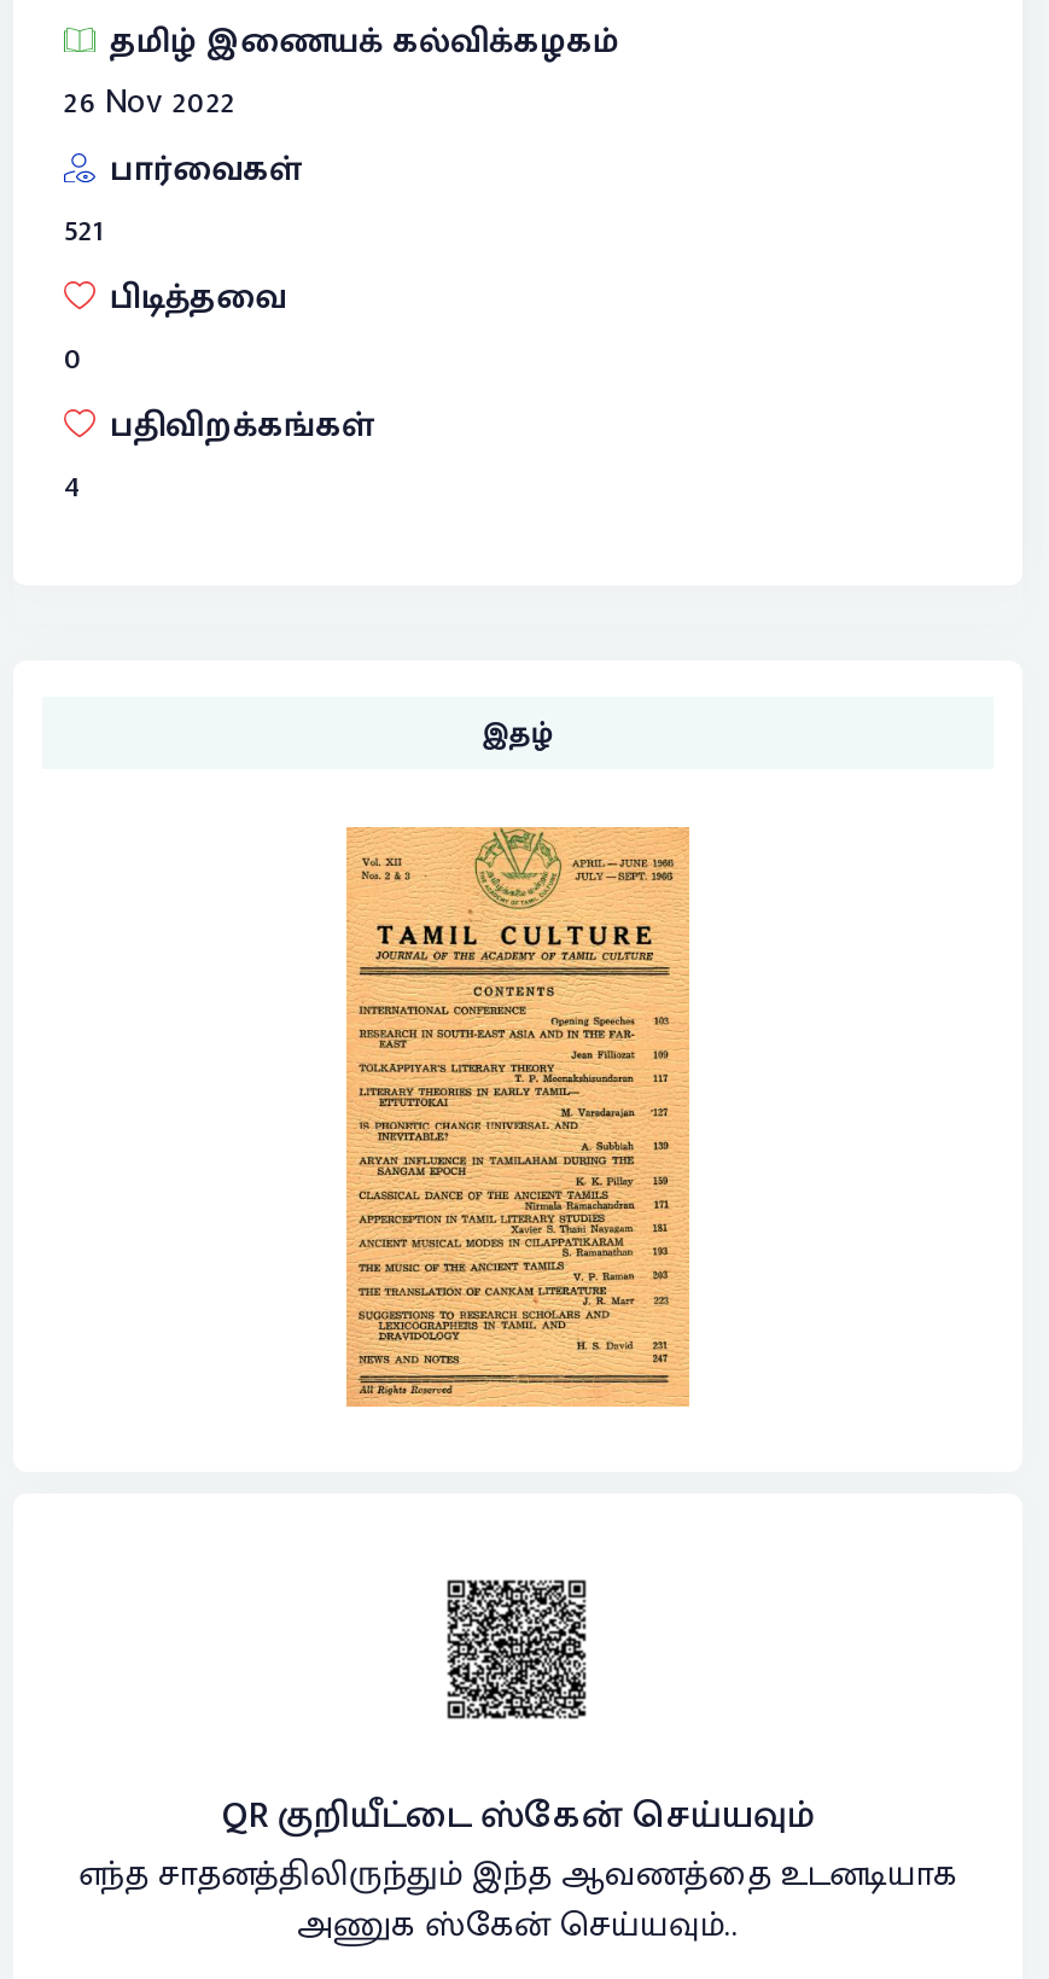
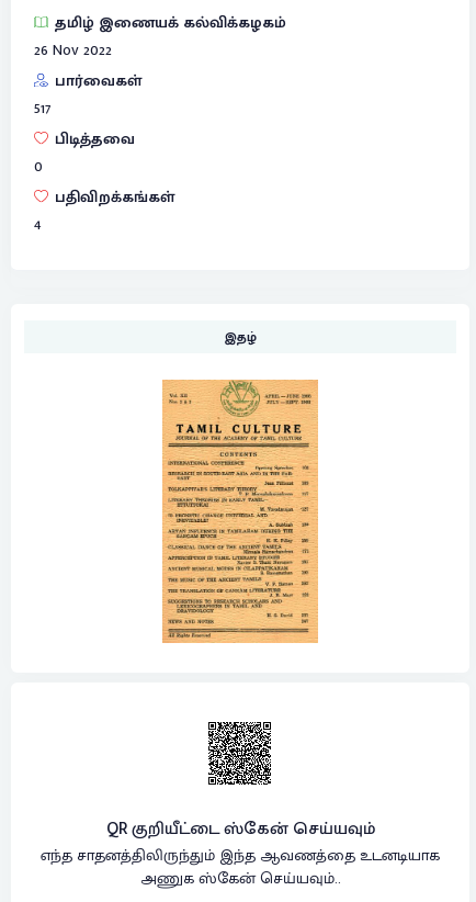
- 521
+ 517
